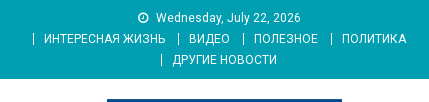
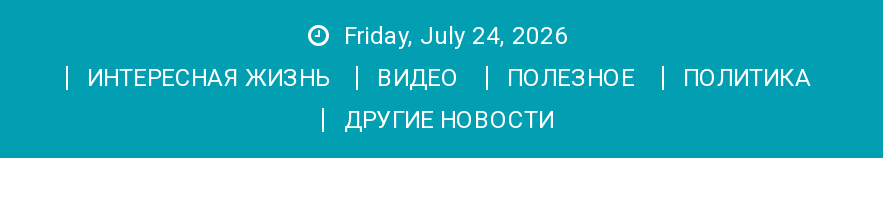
- Wednesday, July 22, 2026
+ Friday, July 24, 2026
